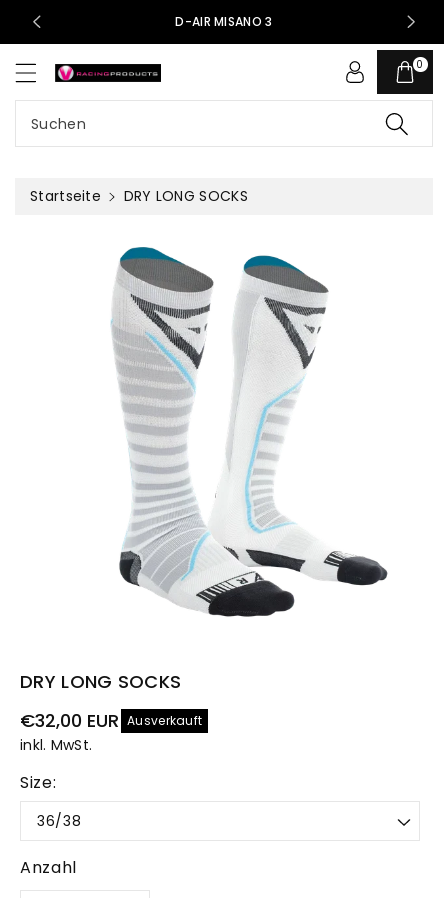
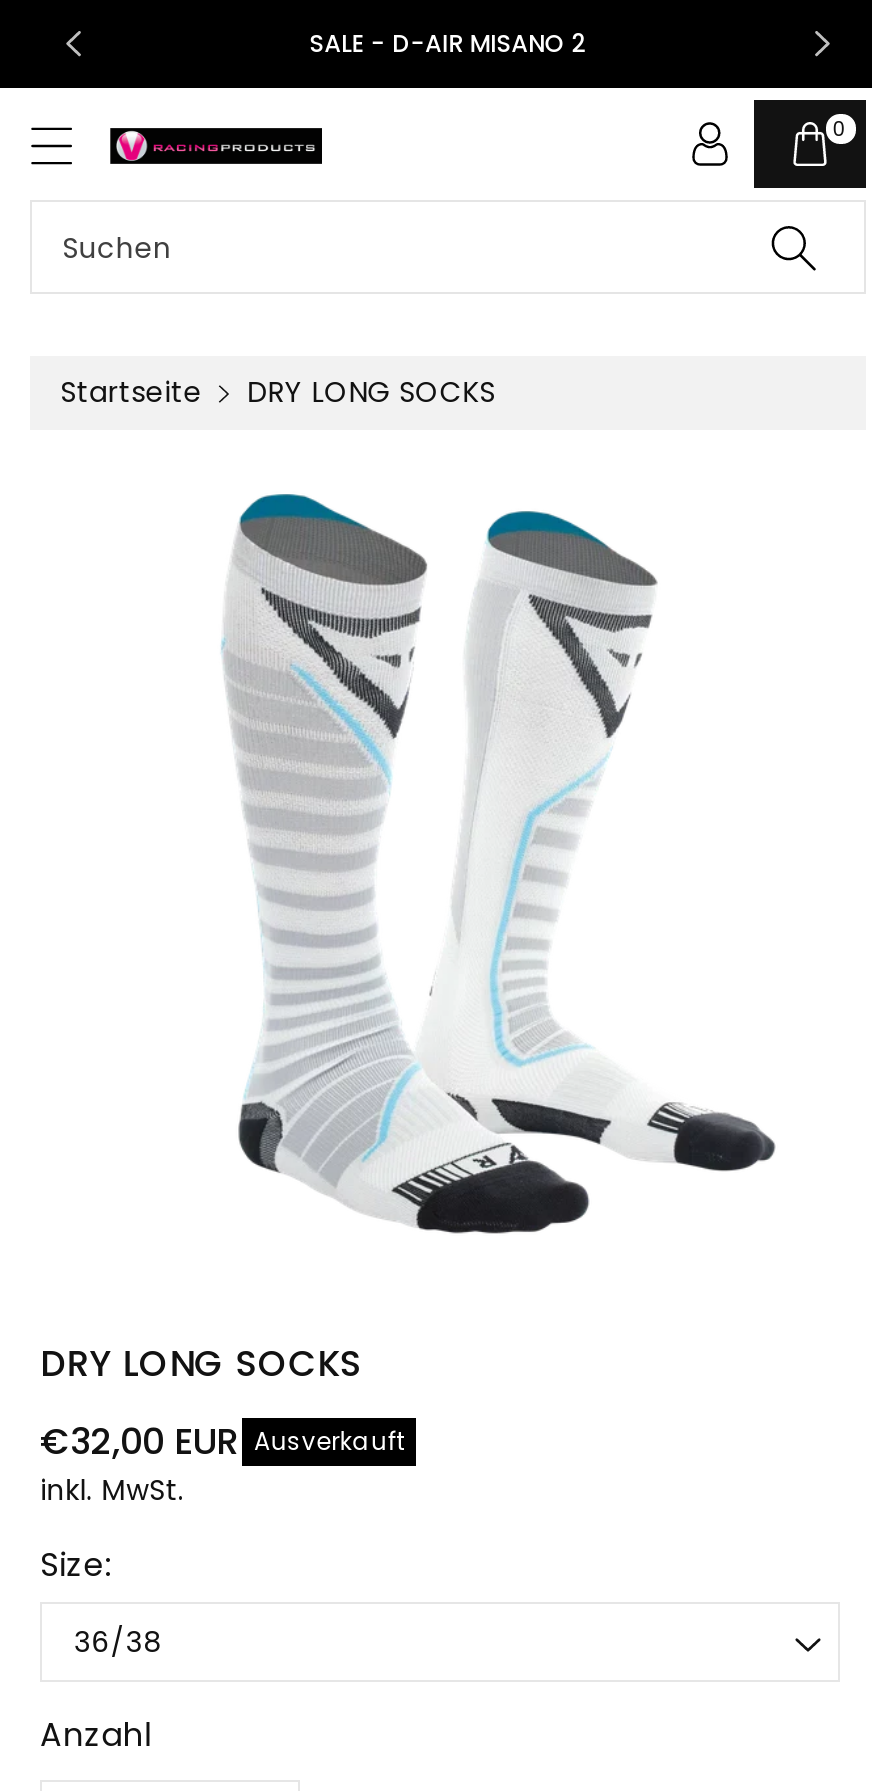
- D-AIR MISANO 3
+ SALE - D-AIR MISANO 2
